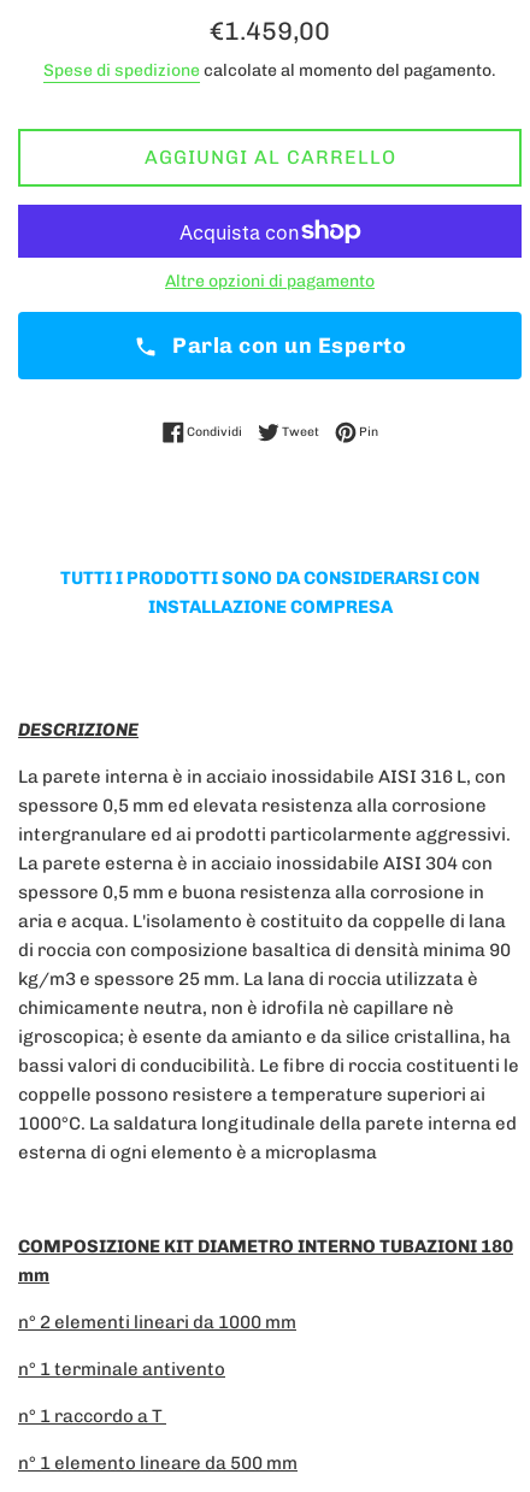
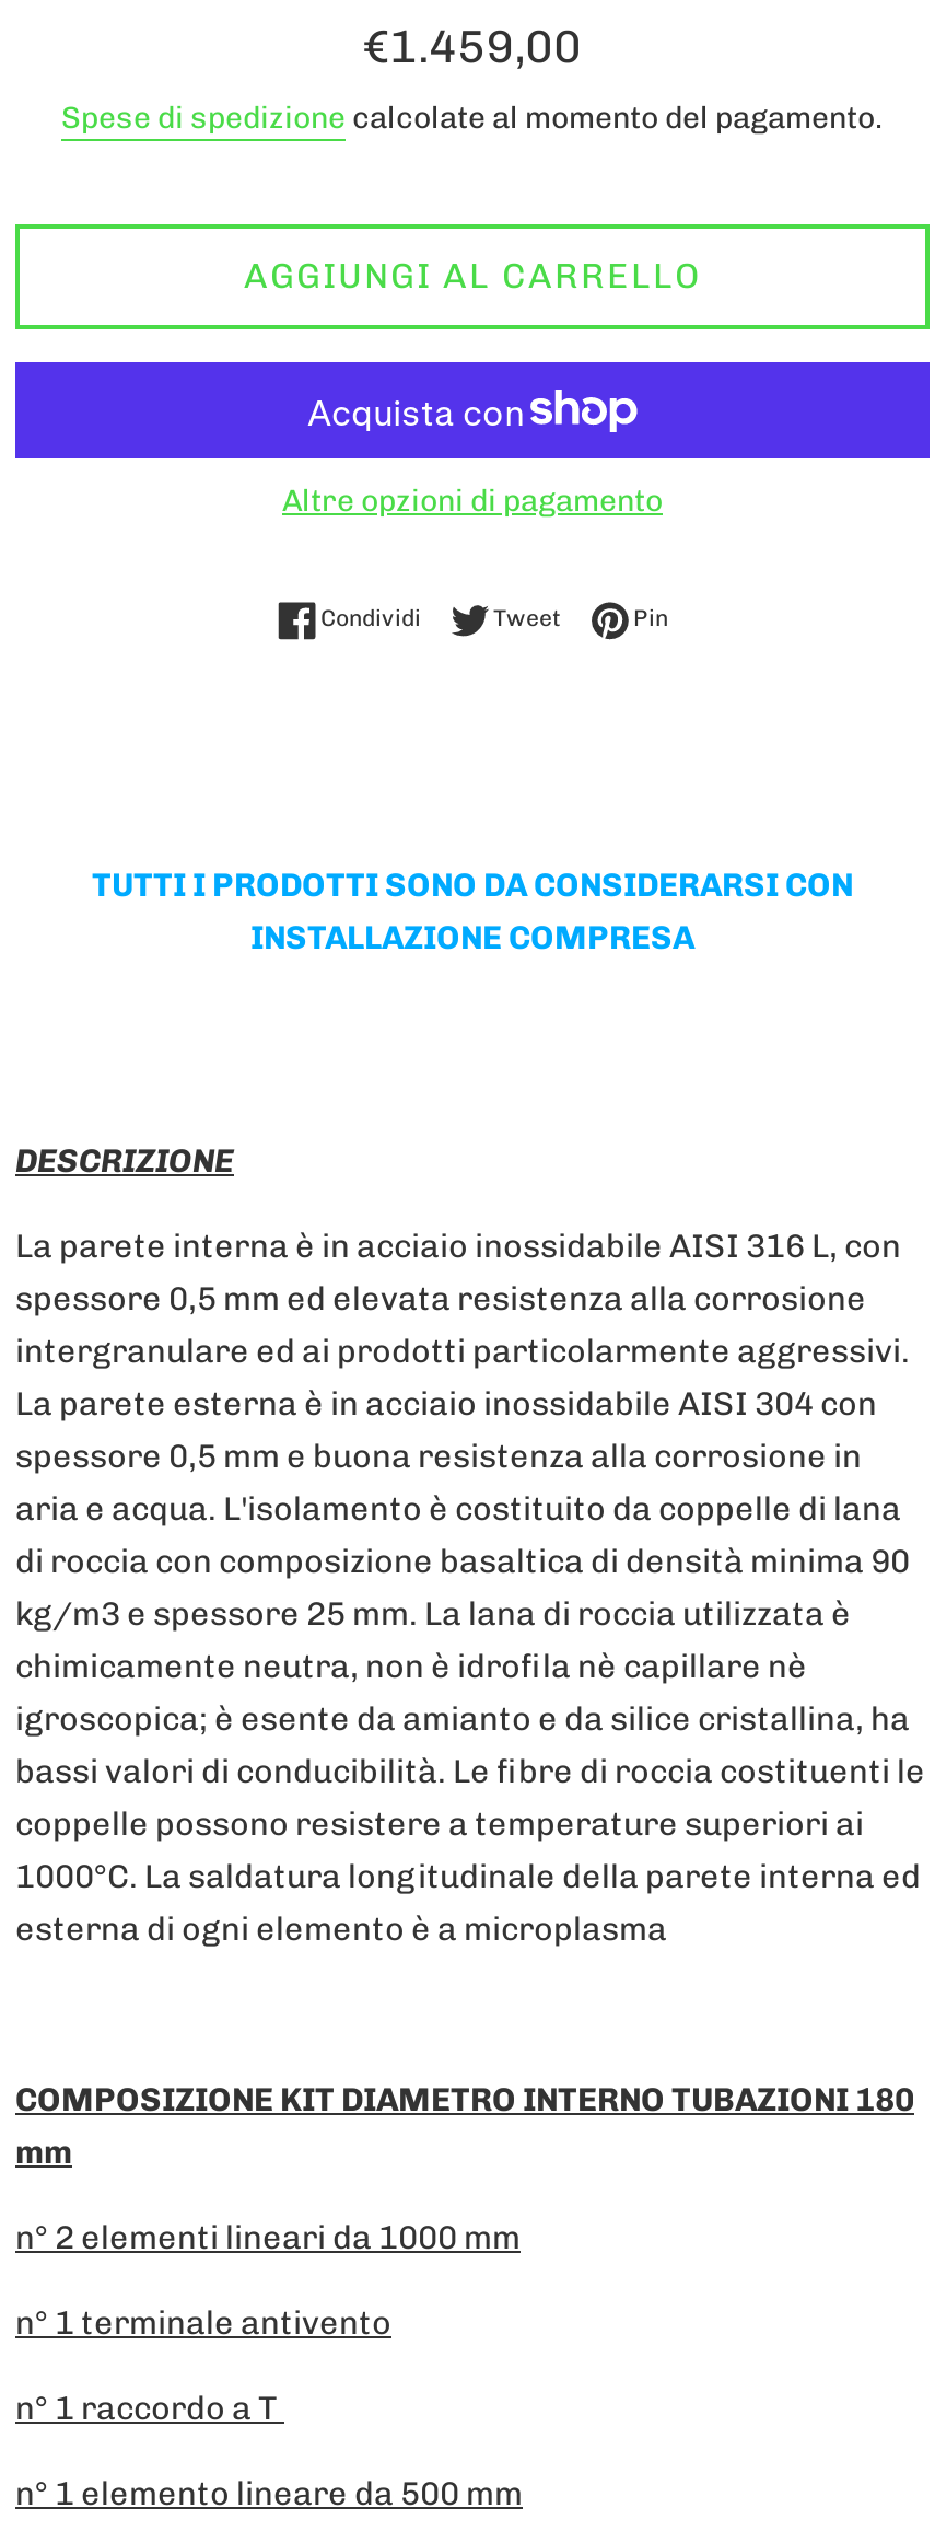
- Parla con un Esperto
